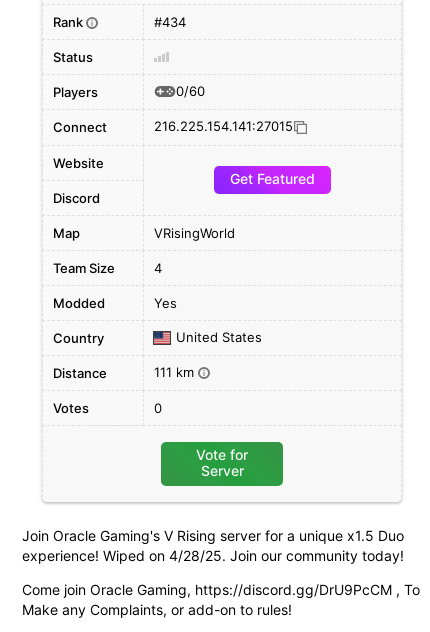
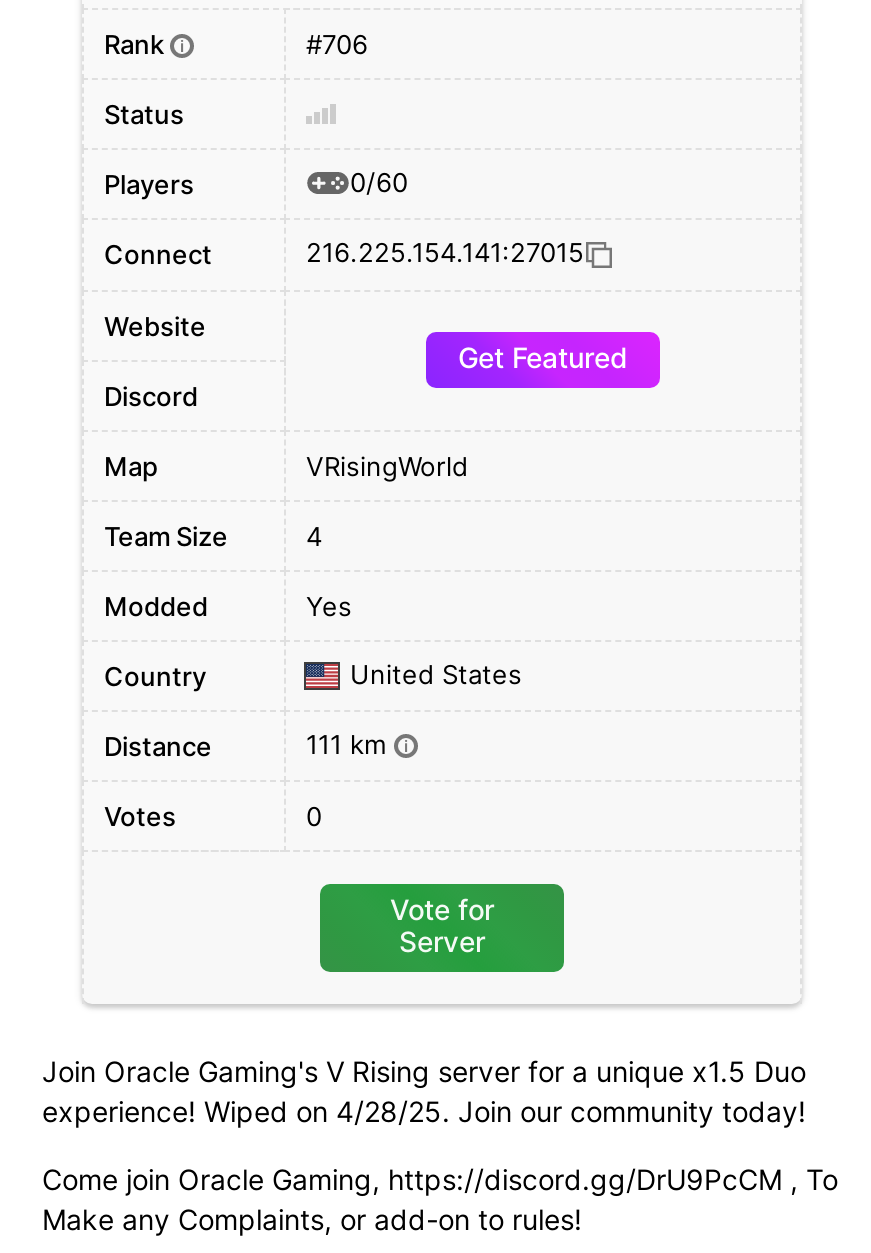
- #434
+ #706
